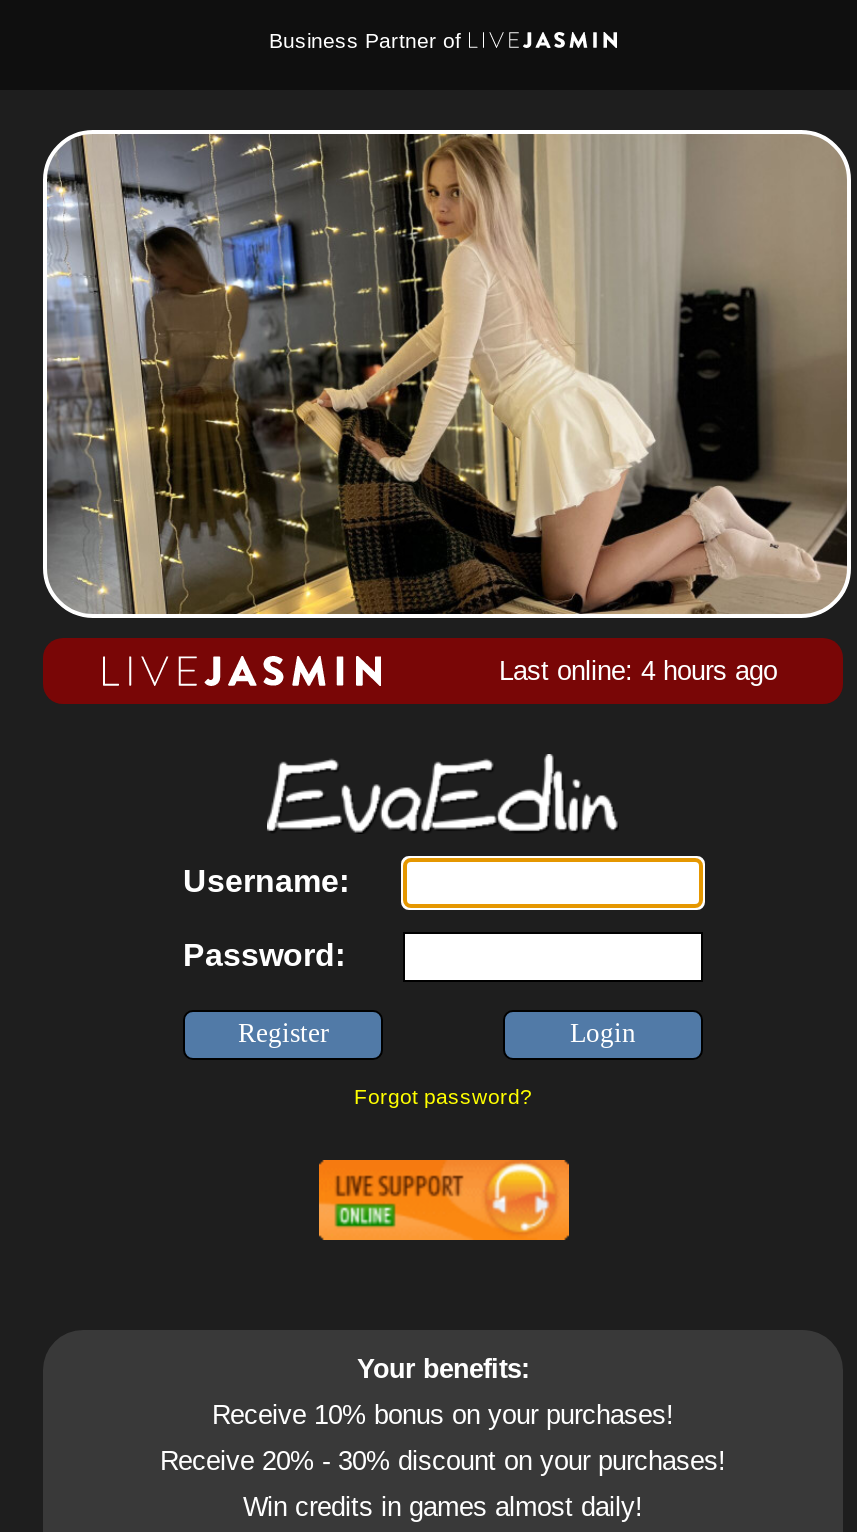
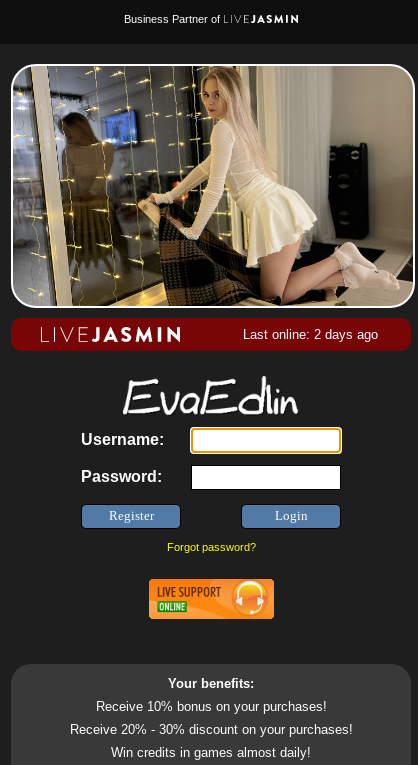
- Last online: 4 hours ago
+ Last online: 2 days ago
